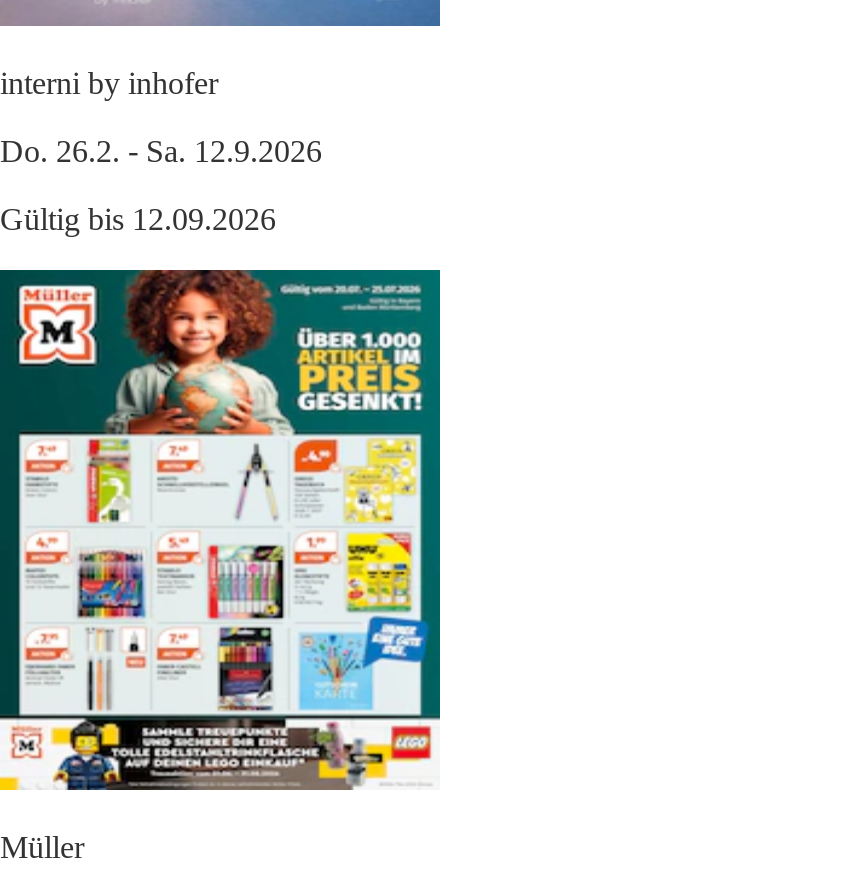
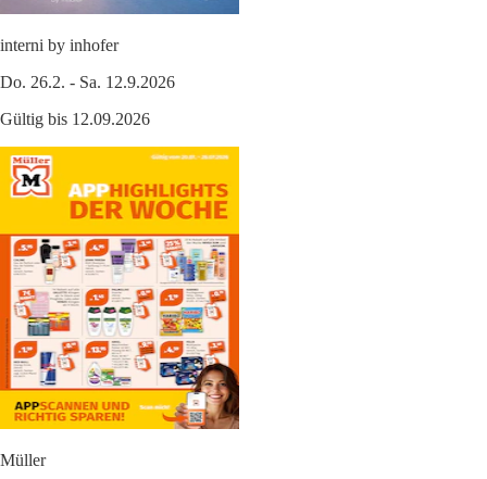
- [image]
+ [image]
